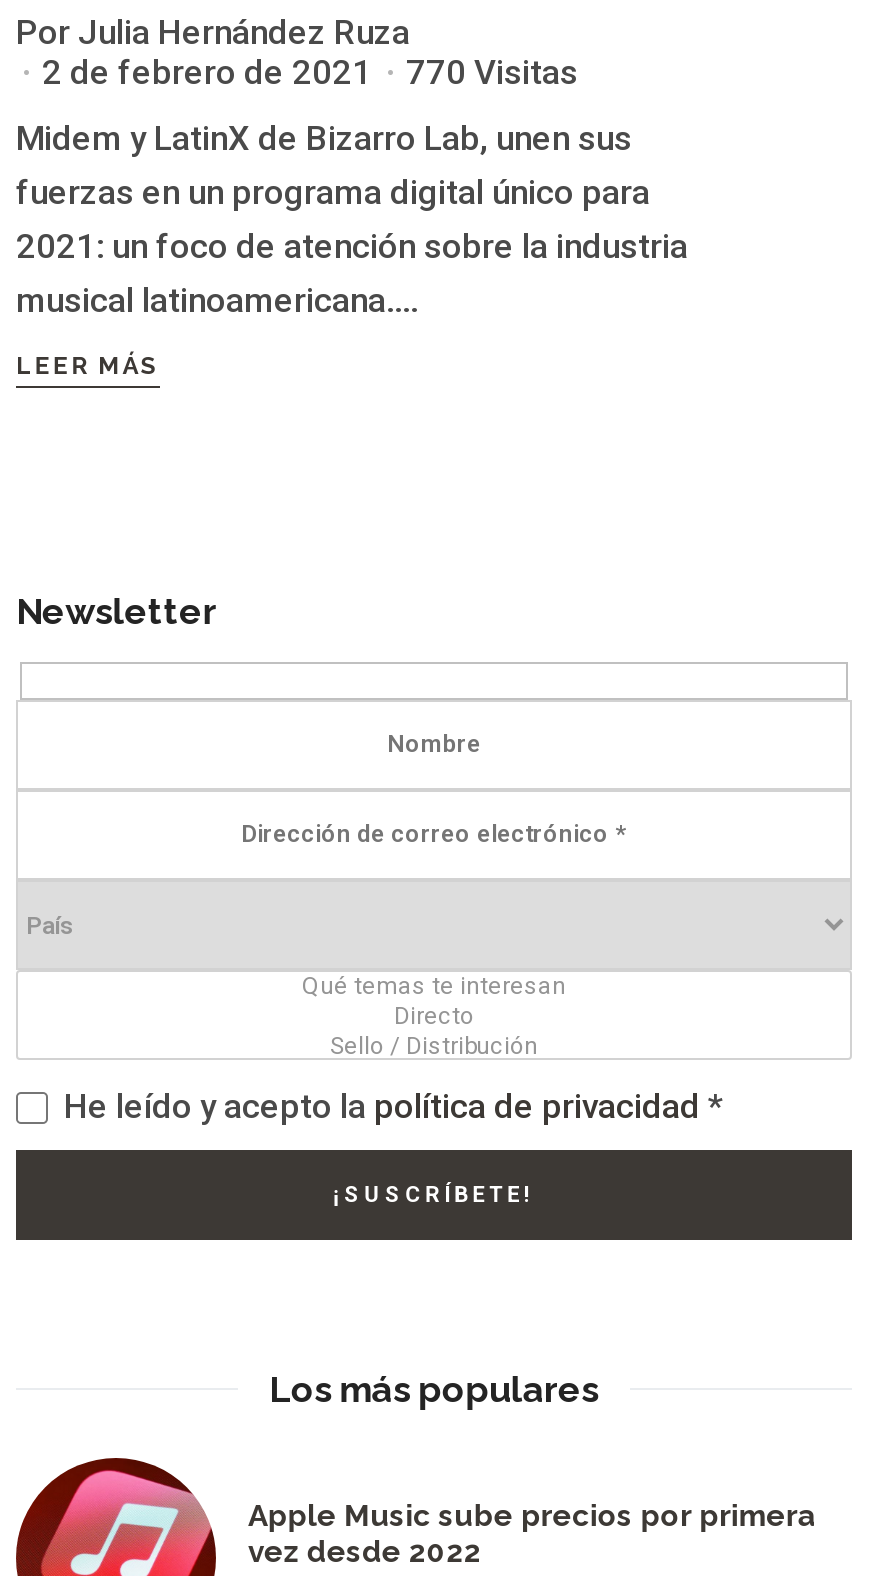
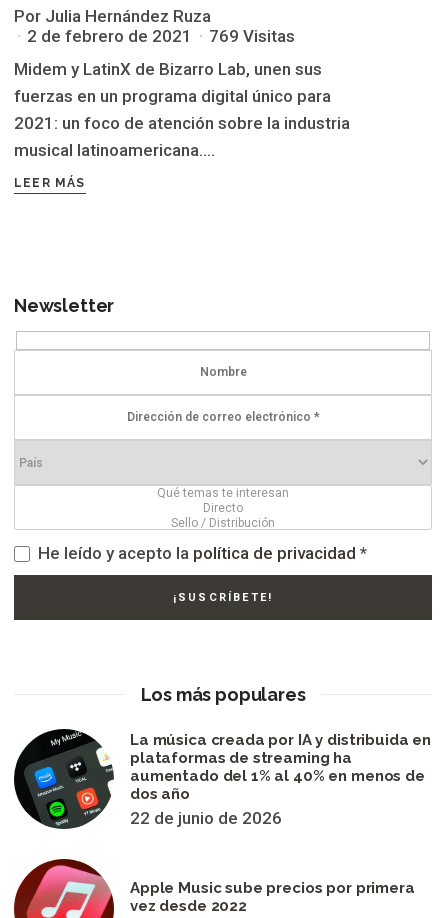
- 2 de febrero de 2021 770 Visitas
+ 2 de febrero de 2021 769 Visitas

+ [image]
+ La música creada por IA y distribuida en
+ plataformas de streaming ha
+ aumentado del 1% al 40% en menos de
+ dos año
+ 22 de junio de 2026
